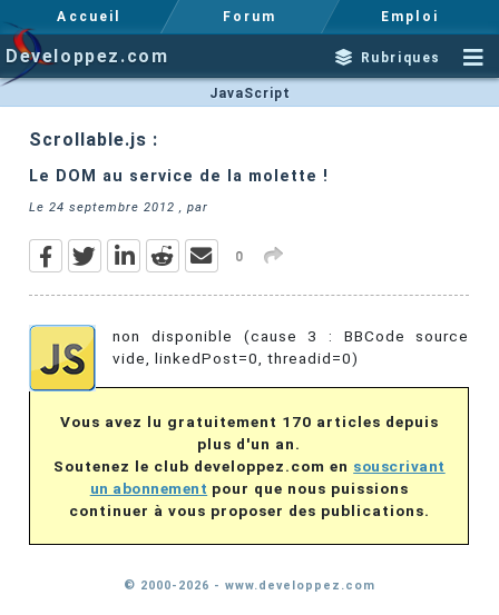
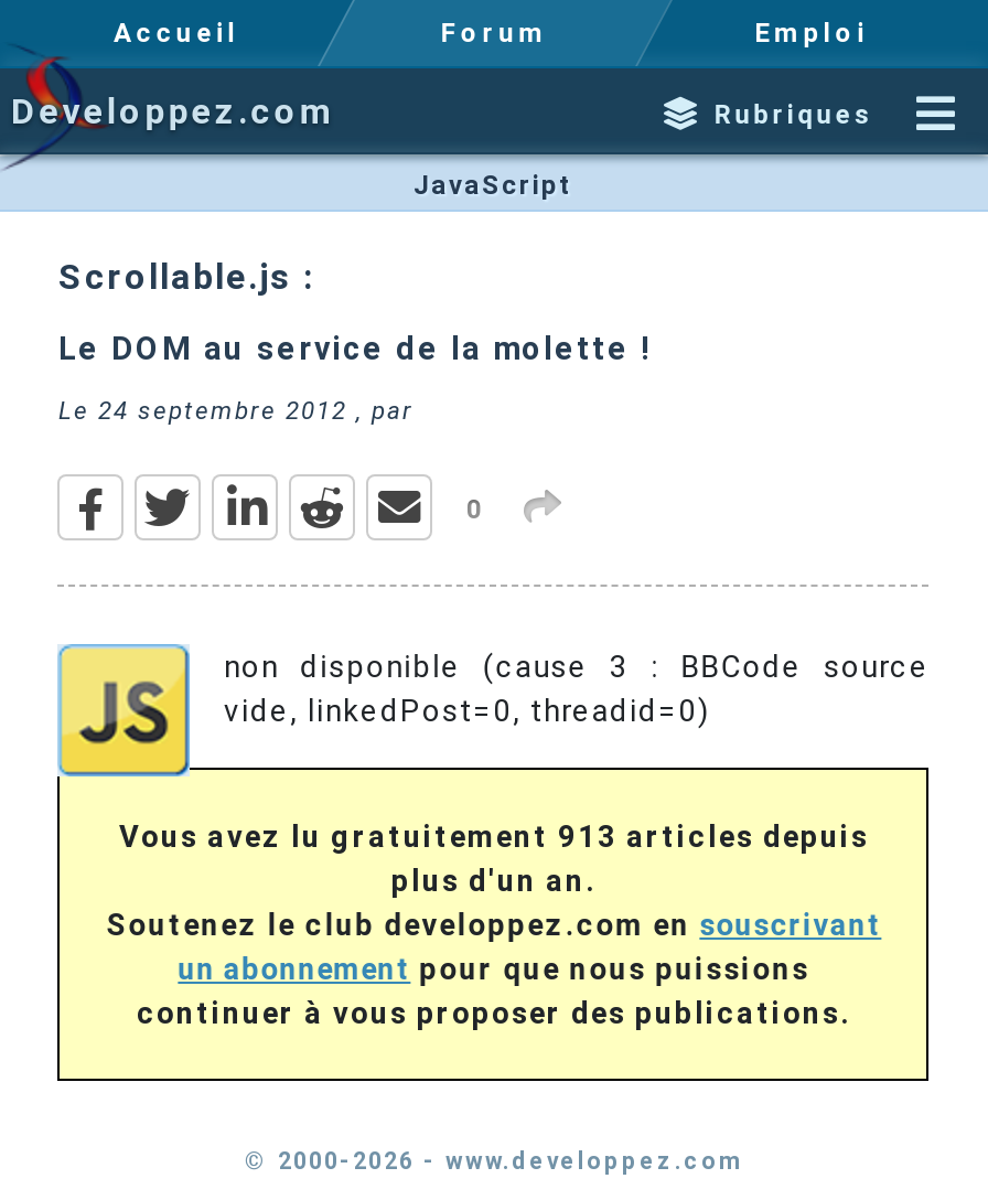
- Vous avez lu gratuitement 170 articles depuis
+ Vous avez lu gratuitement 913 articles depuis
